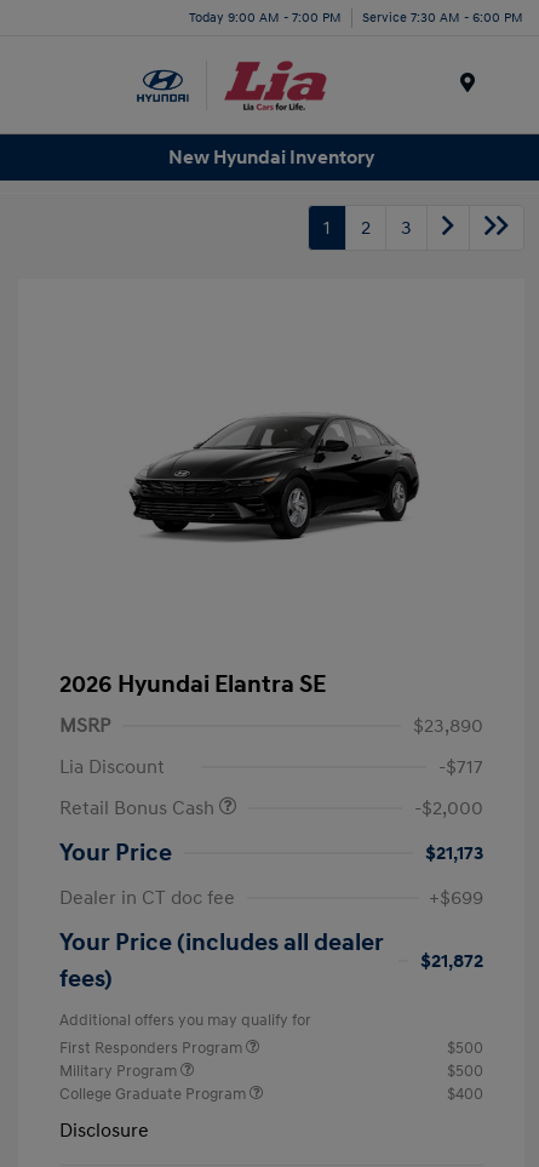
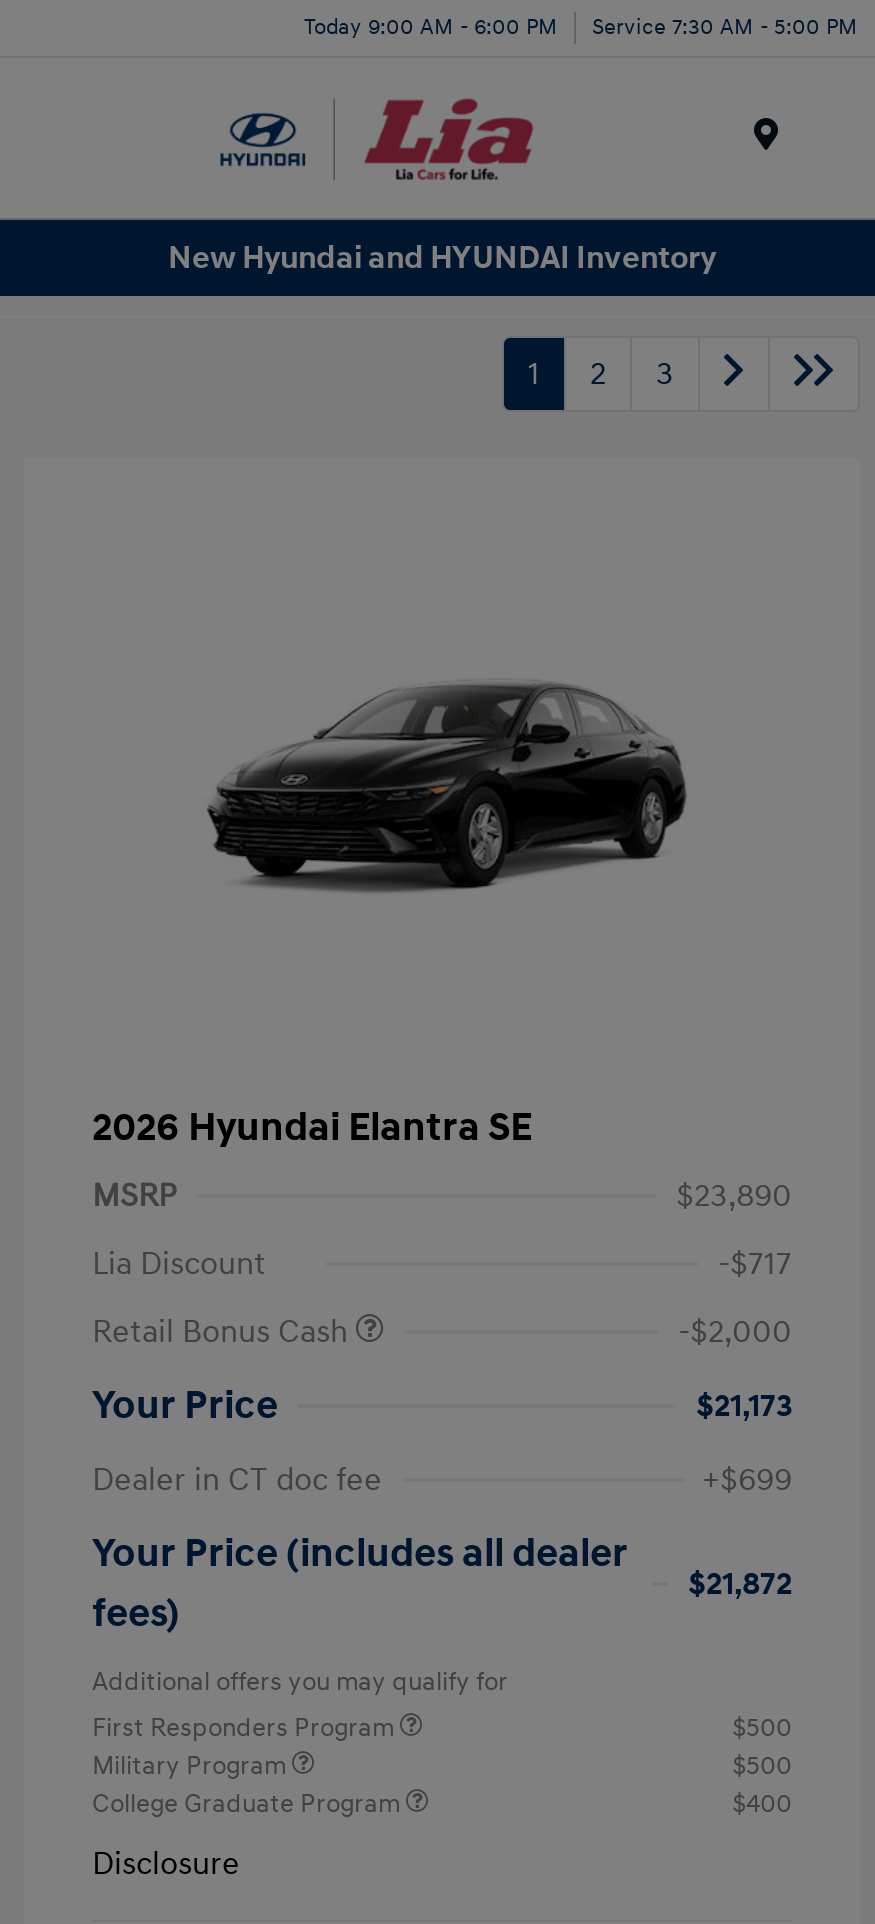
- Today 9:00 AM - 7:00 PM
+ Today 9:00 AM - 6:00 PM

- Service 7:30 AM - 6:00 PM
+ Service 7:30 AM - 5:00 PM

- New Hyundai Inventory
+ New Hyundai and HYUNDAI Inventory
